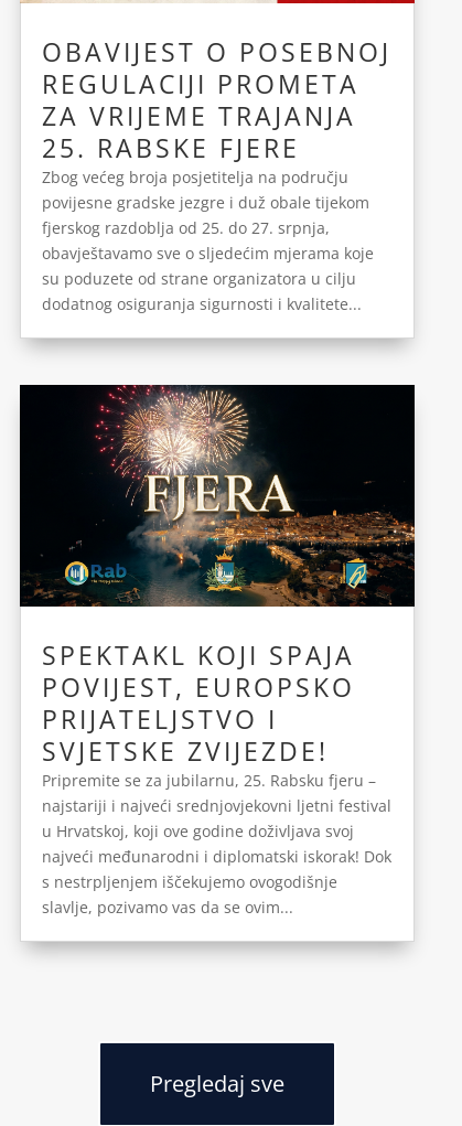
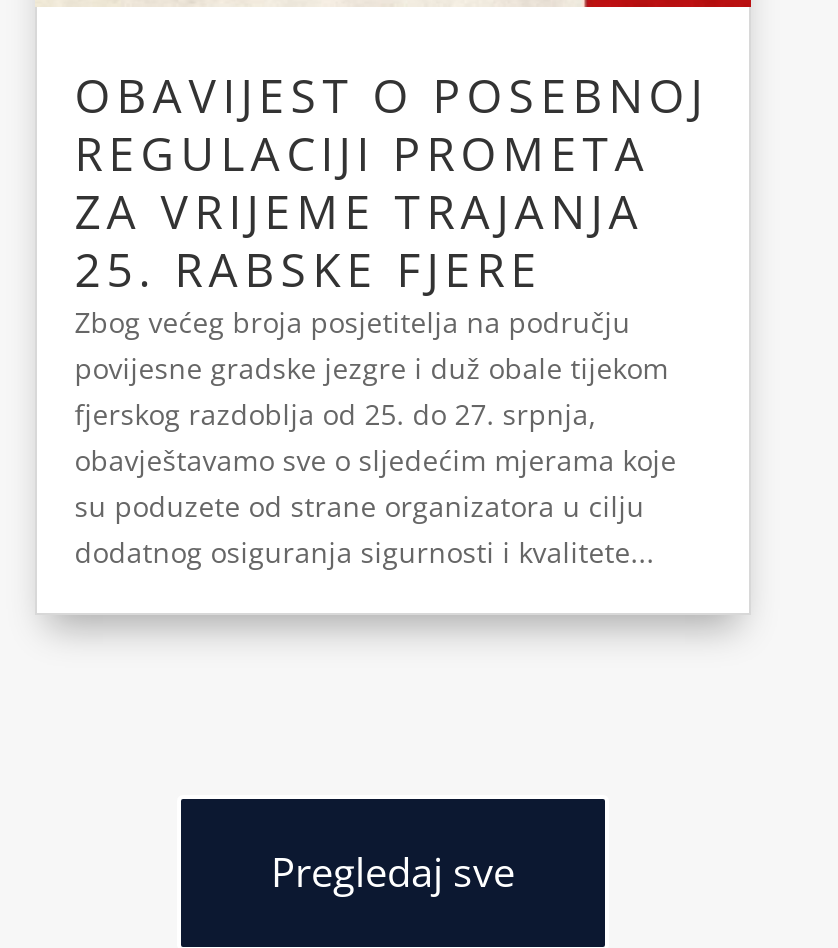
- [image]
- SPEKTAKL KOJI SPAJA
- POVIJEST, EUROPSKO
- PRIJATELJSTVO I
- SVJETSKE ZVIJEZDE!
- Pripremite se za jubilarnu, 25. Rabsku fjeru –
- najstariji i najveći srednjovjekovni ljetni festival
- u Hrvatskoj, koji ove godine doživljava svoj
- najveći međunarodni i diplomatski iskorak! Dok
- s nestrpljenjem iščekujemo ovogodišnje
- slavlje, pozivamo vas da se ovim...
